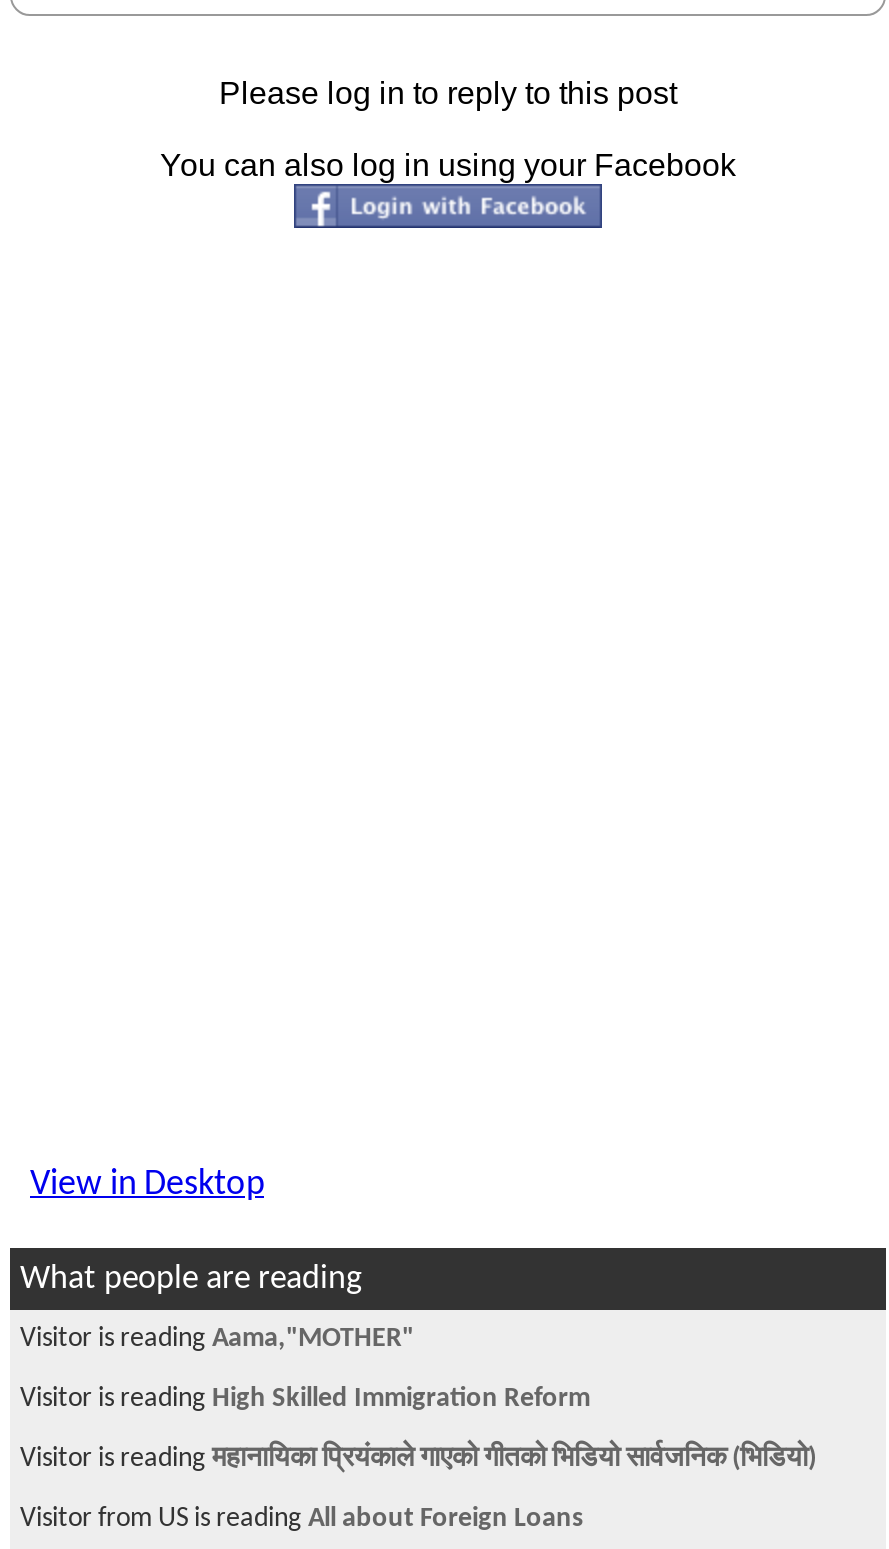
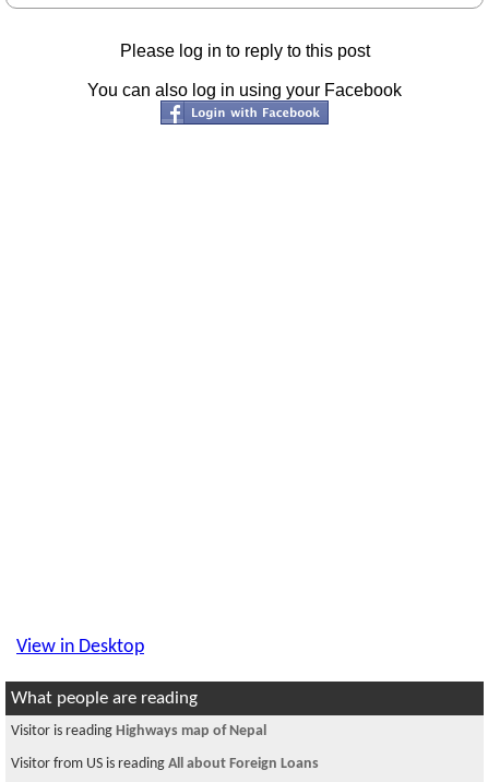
- Visitor is reading Aama,"MOTHER"
- Visitor is reading High Skilled Immigration Reform
- Visitor is reading महानायिका प्रियंकाले गाएको गीतको भिडियो सार्वजनिक (भिडियो)
+ Visitor is reading Highways map of Nepal
